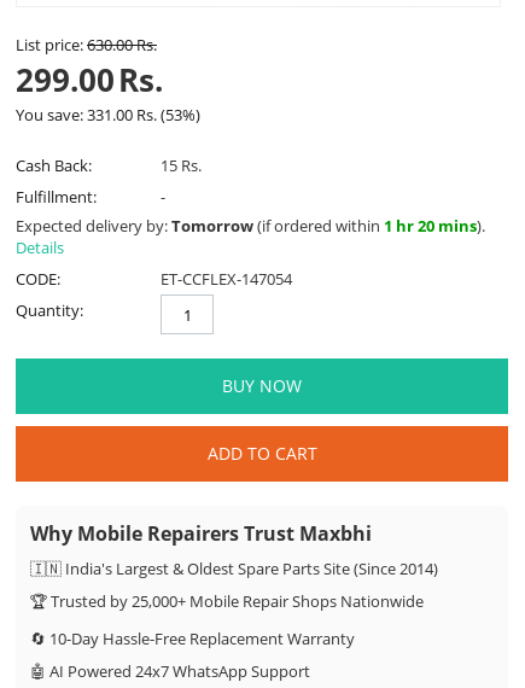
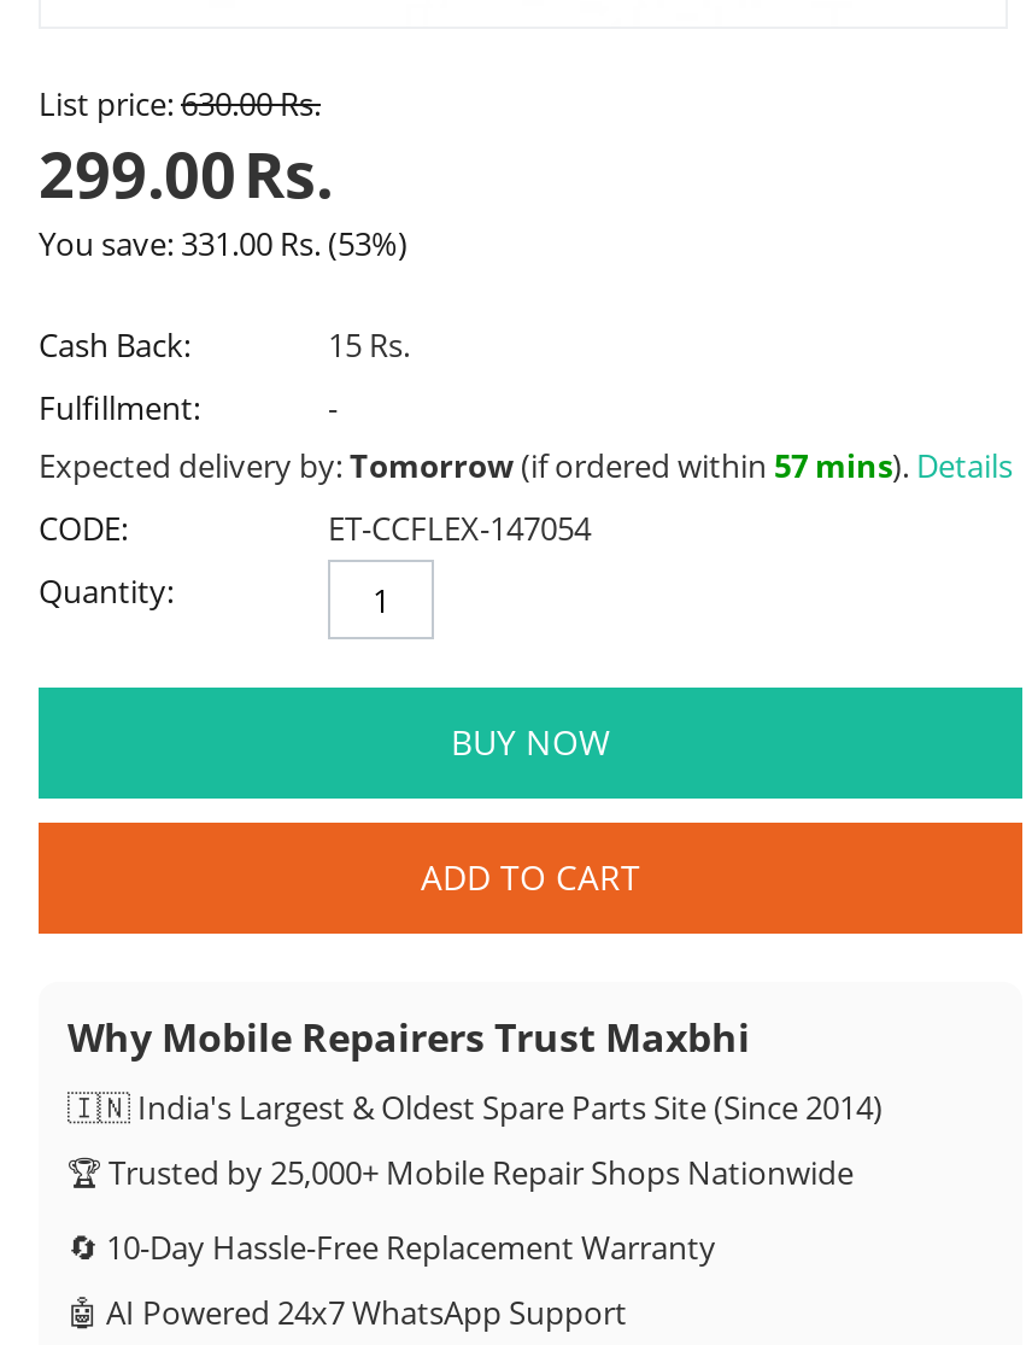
- Expected delivery by: Tomorrow(if ordered within 1 hr 20 mins).
- Details
+ Expected delivery by: Tomorrow (if ordered within 57 mins). Details
